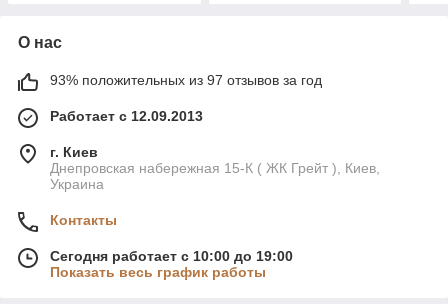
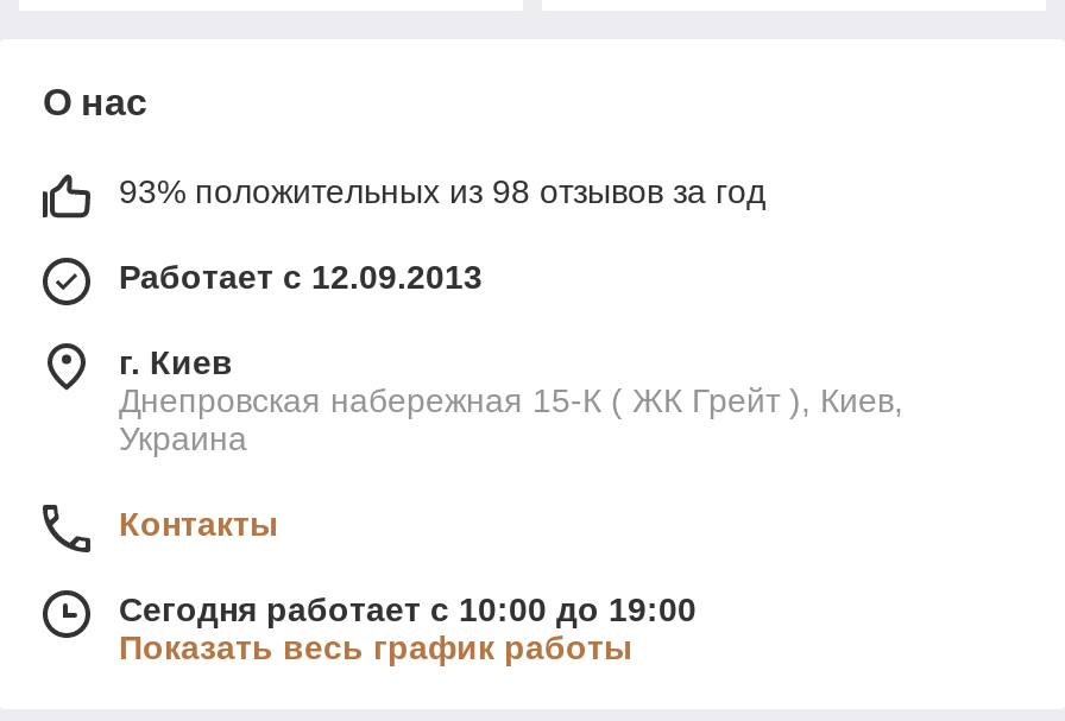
- 93% положительных из 97 отзывов за год
+ 93% положительных из 98 отзывов за год
